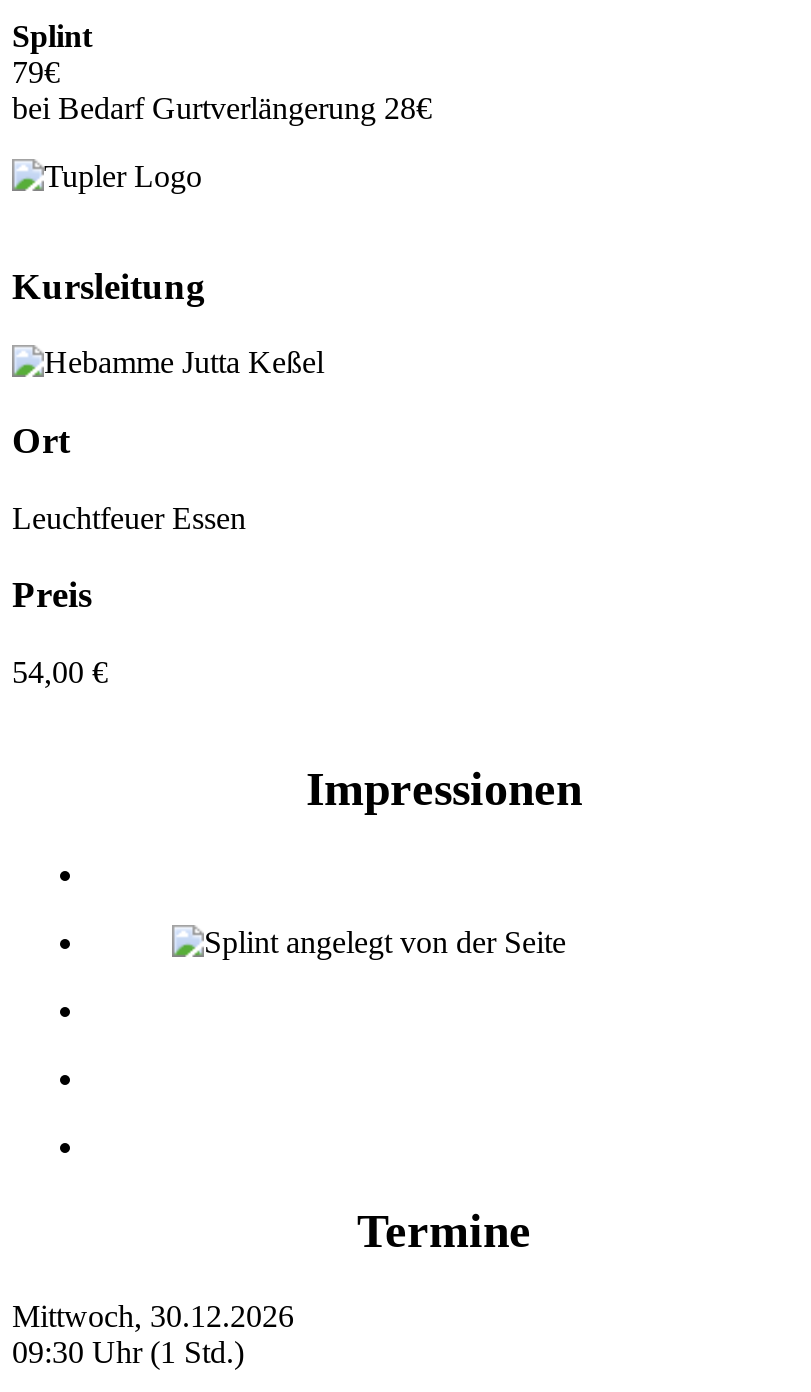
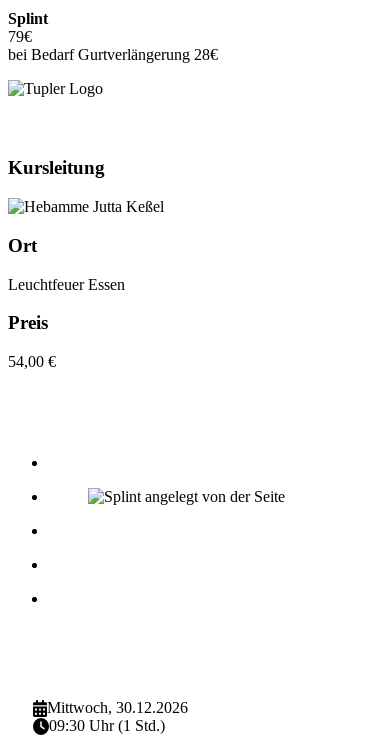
- Impressionen

- Termine
